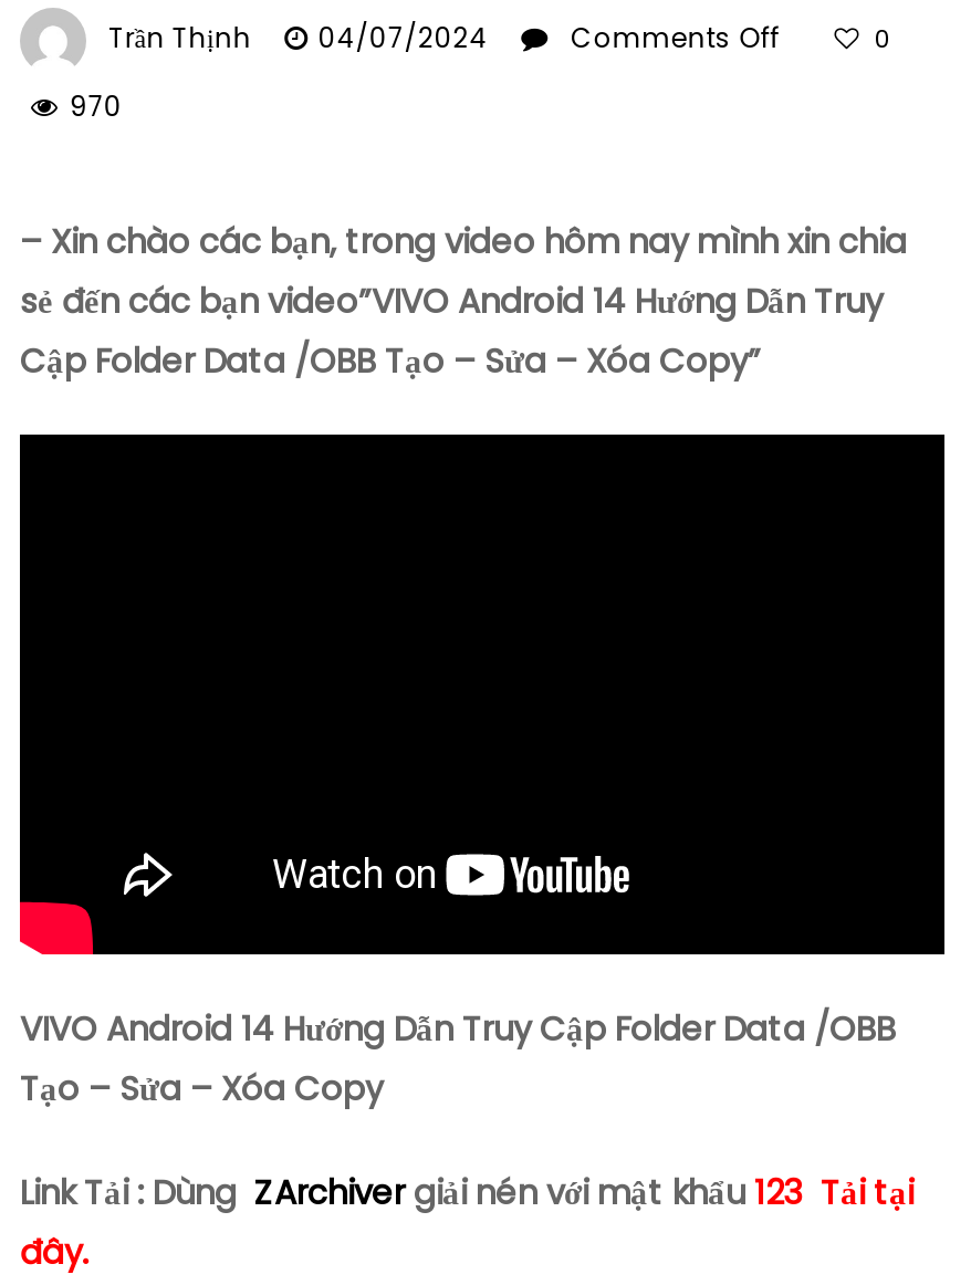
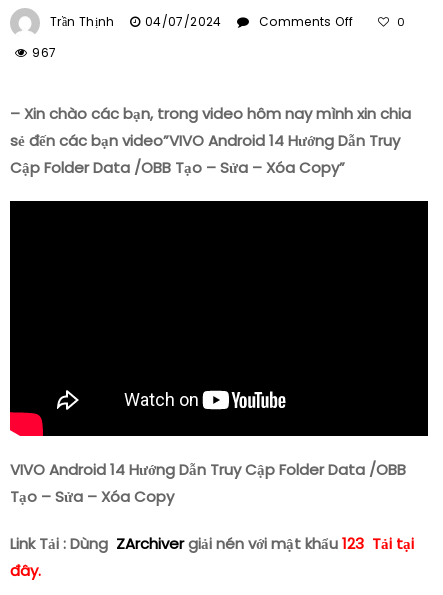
- 970
+ 967
